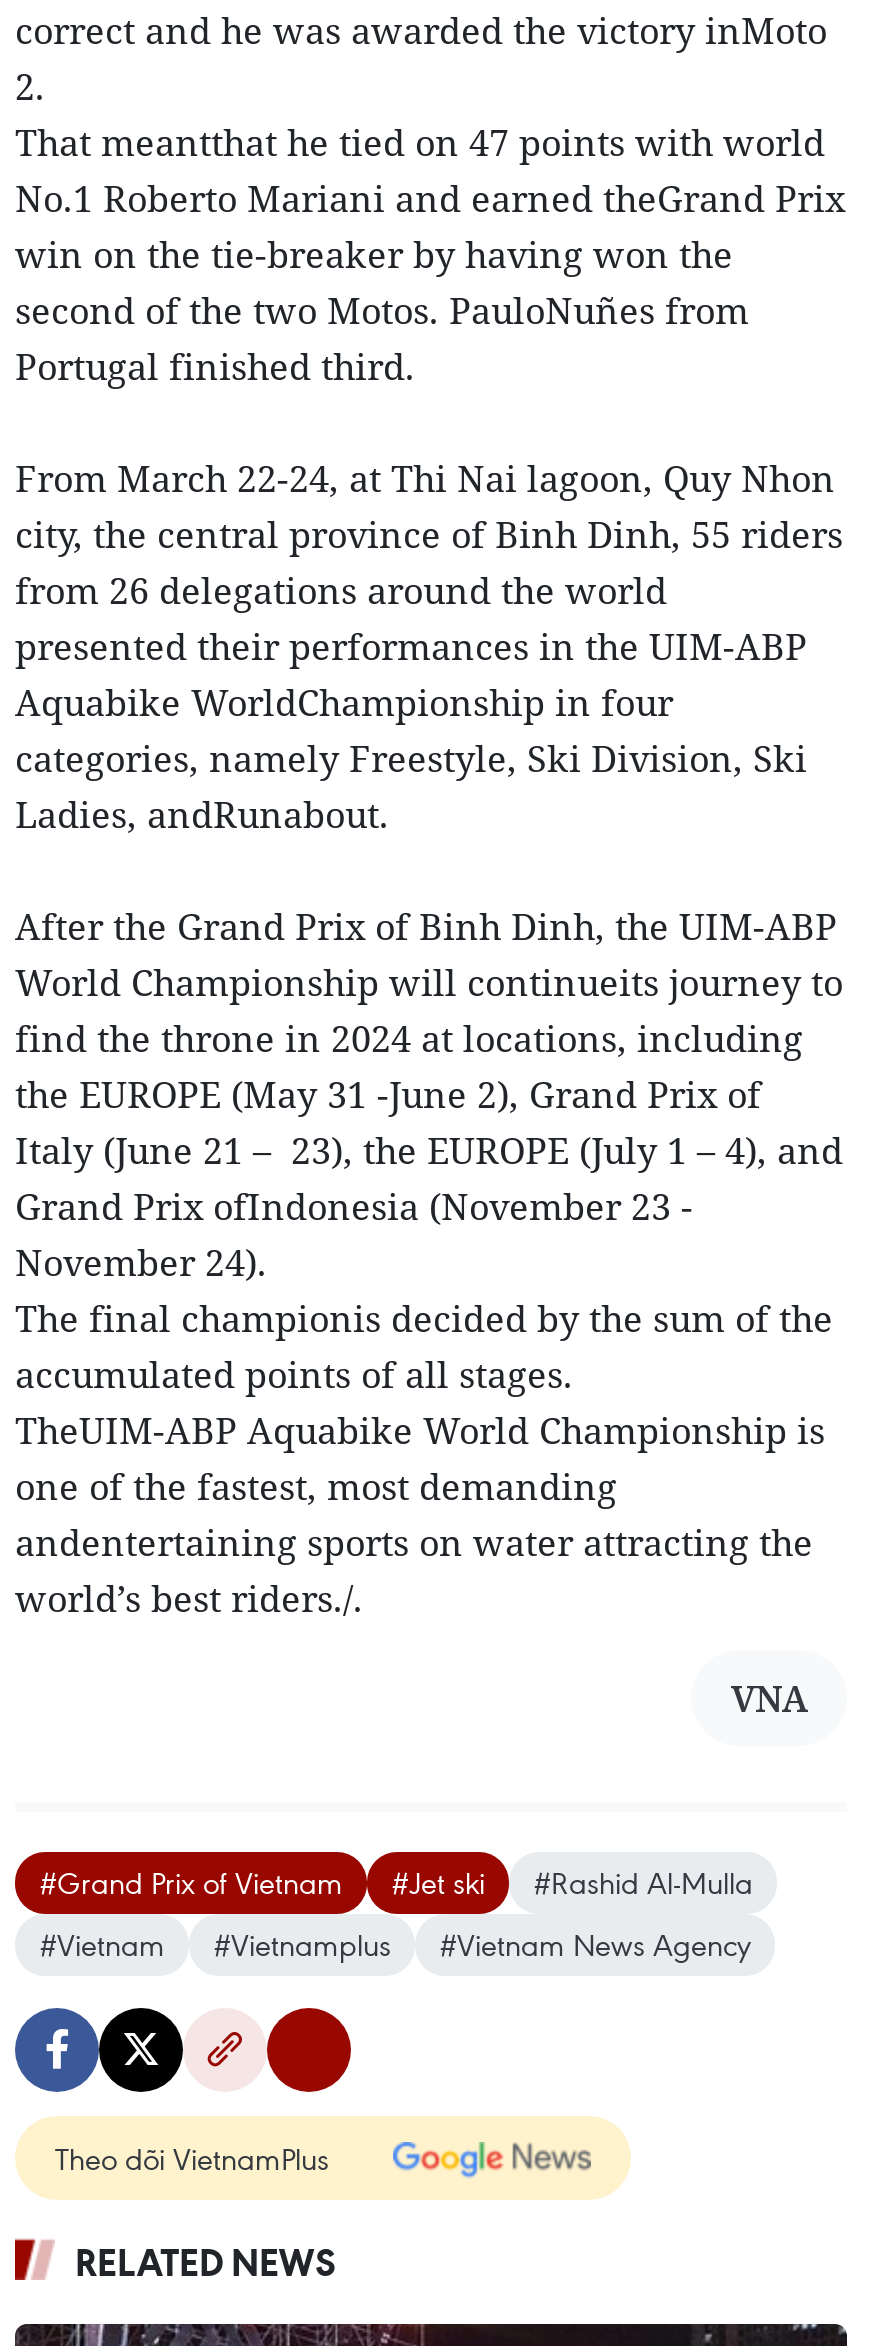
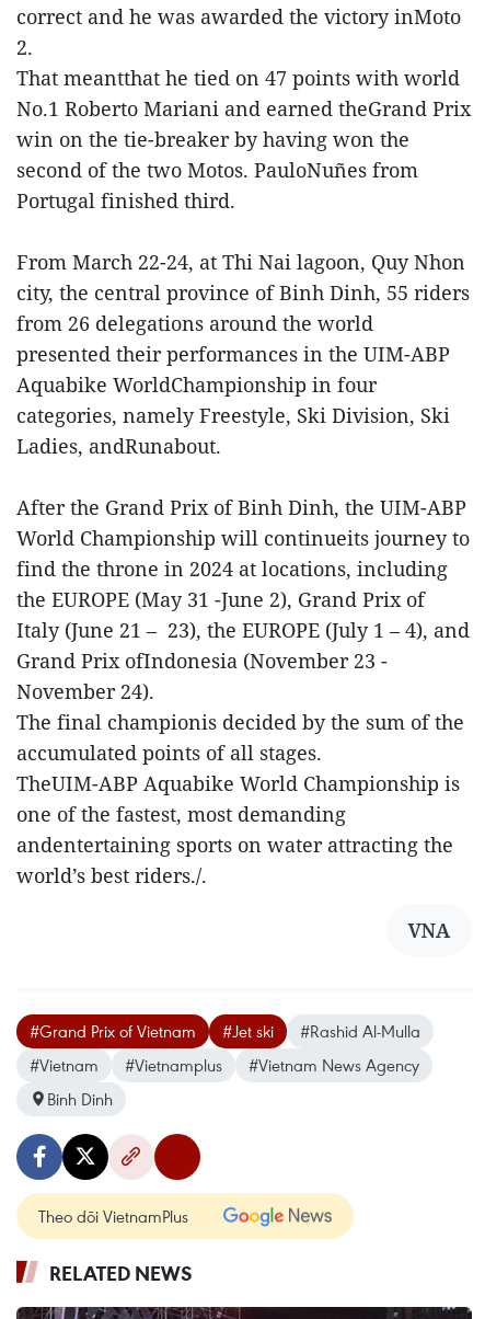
+ Binh Dinh
